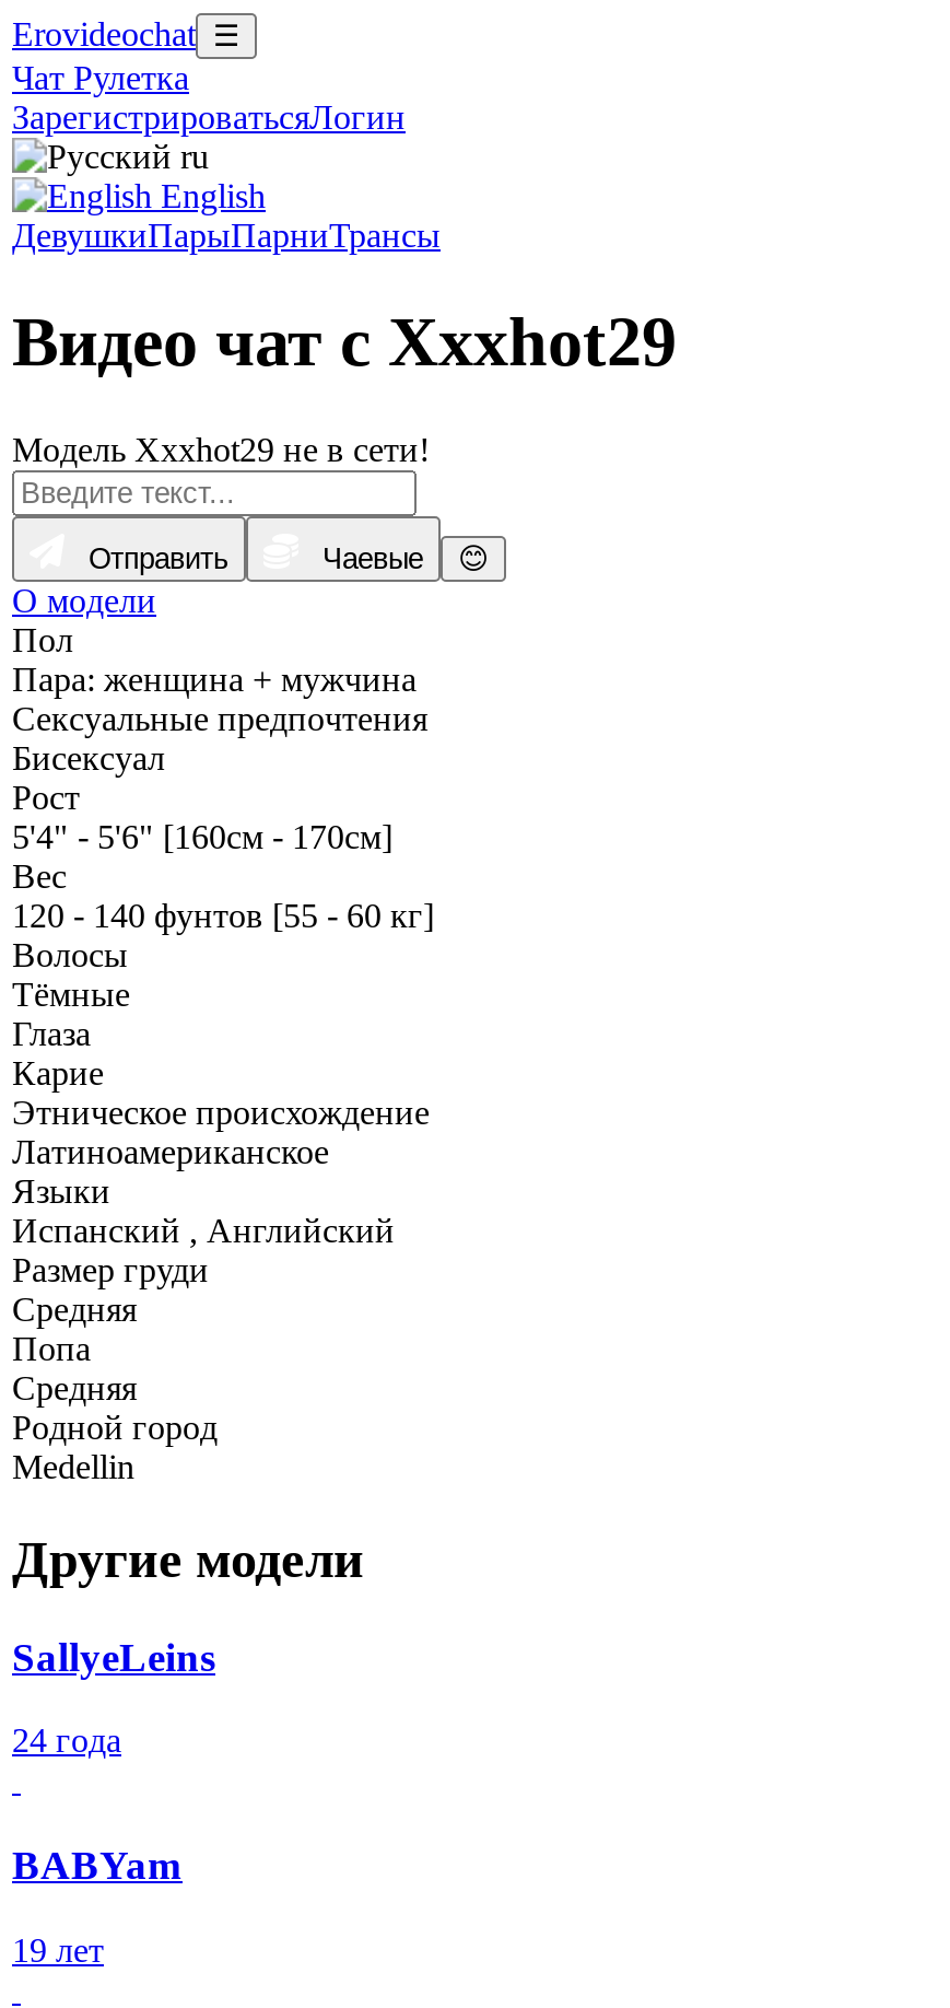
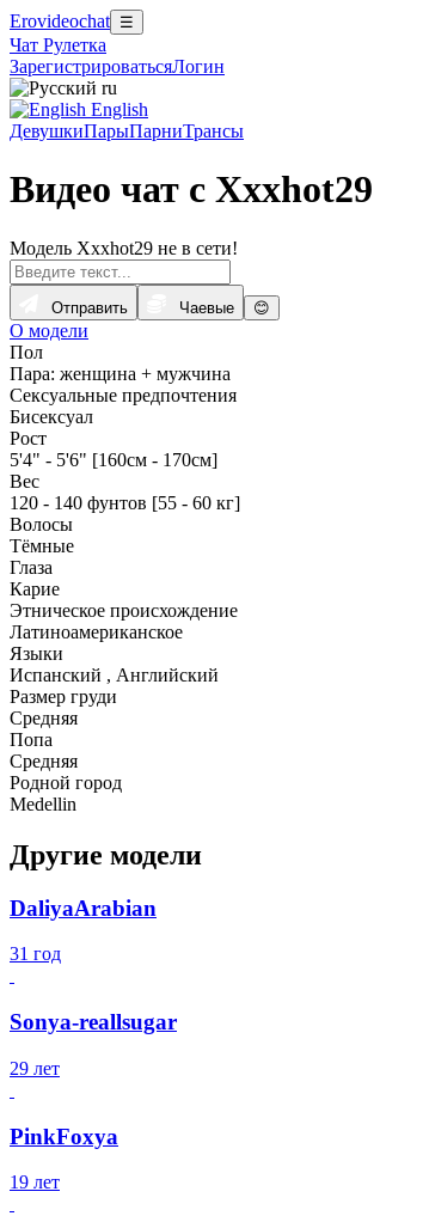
- SallyeLeins
- 24 года
- BABYam
+ DaliyaArabian
+ 31 год
+ Sonya-reallsugar
+ 29 лет
+ PinkFoxya
